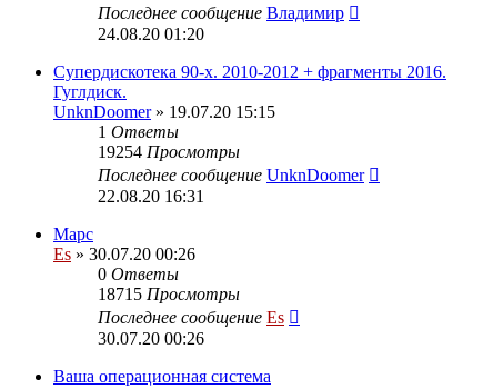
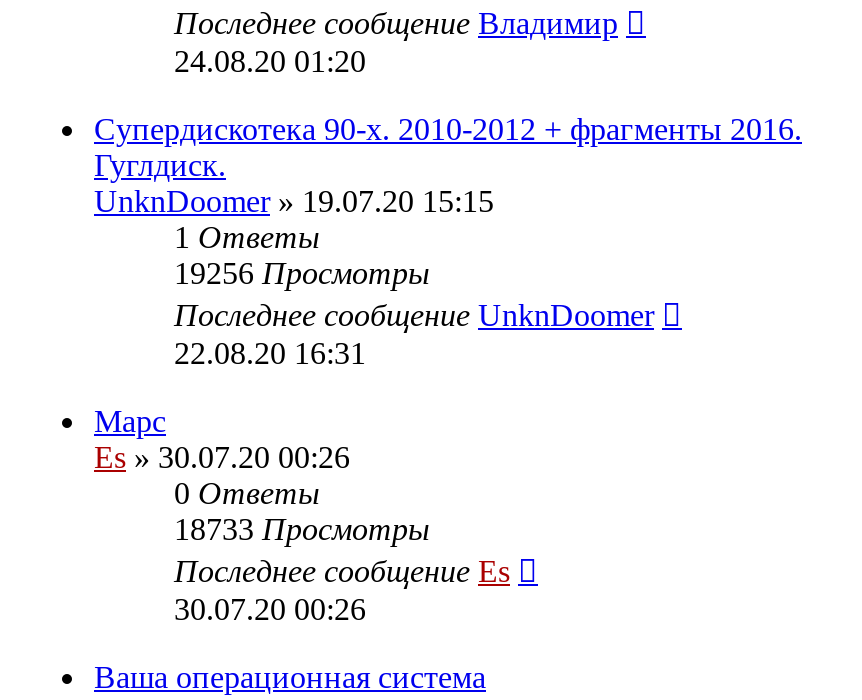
- 19254 Просмотры
+ 19256 Просмотры

- 18715 Просмотры
+ 18733 Просмотры
